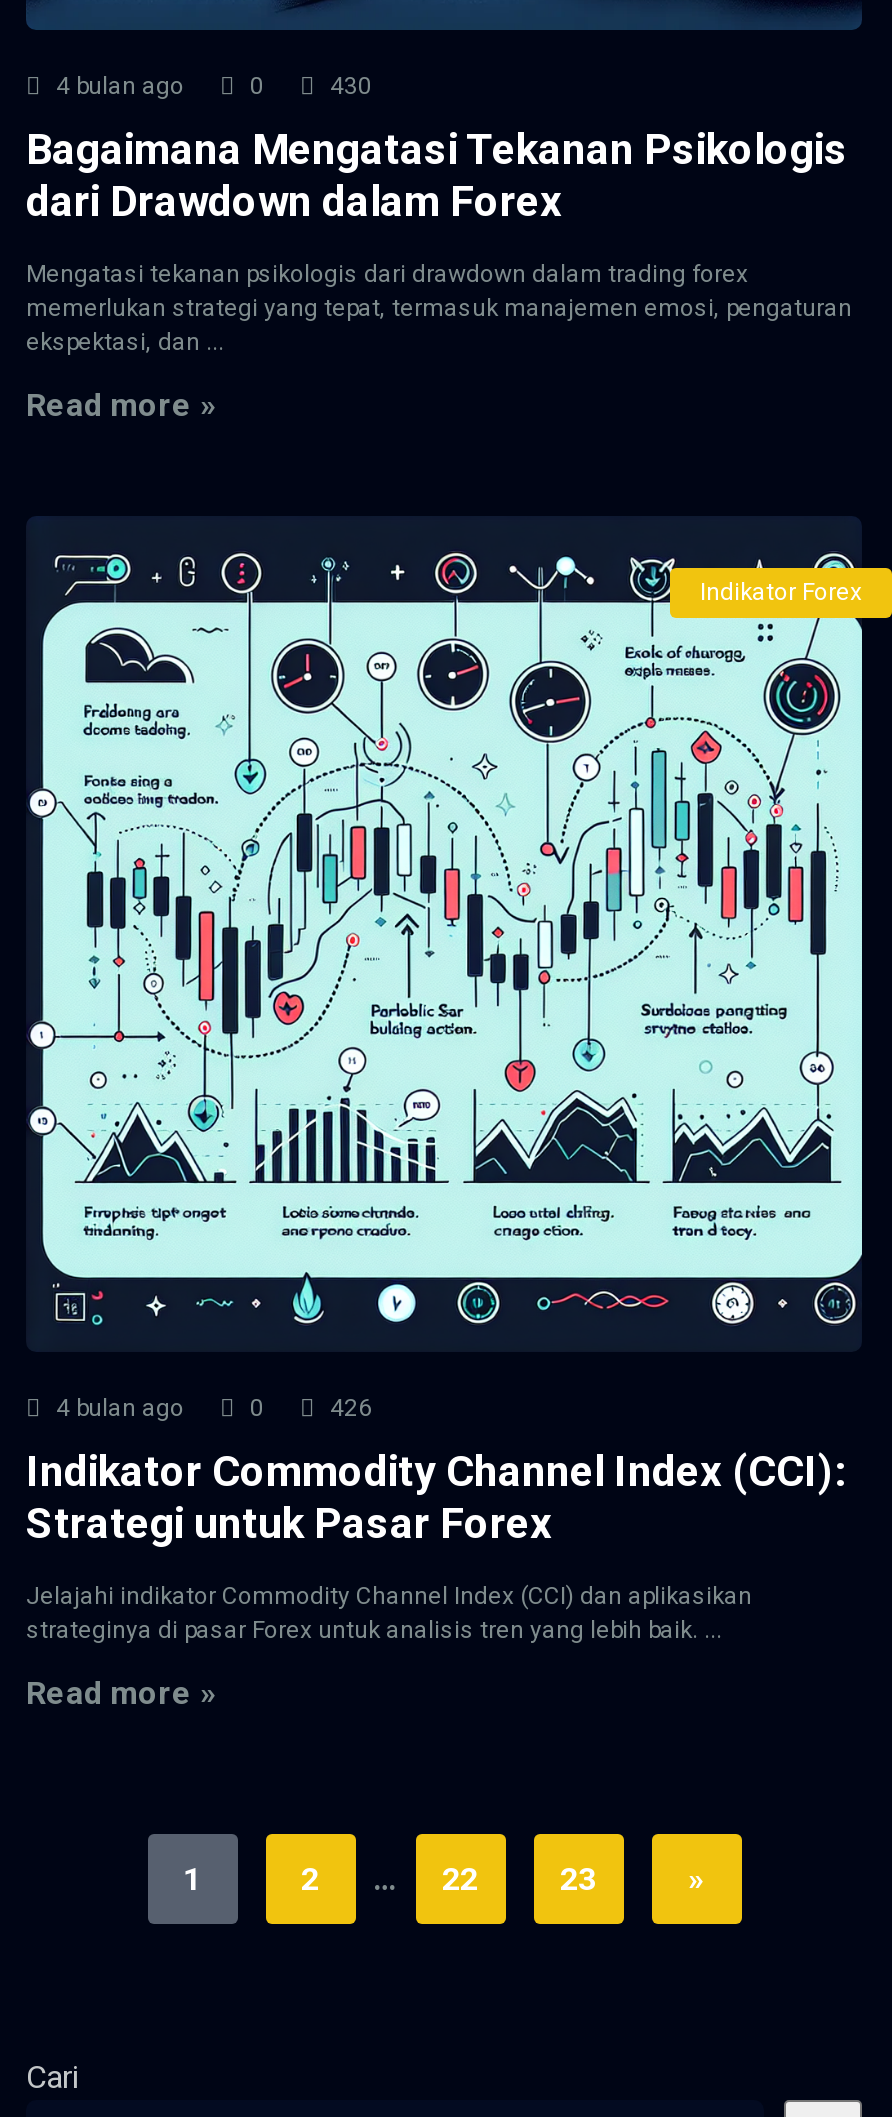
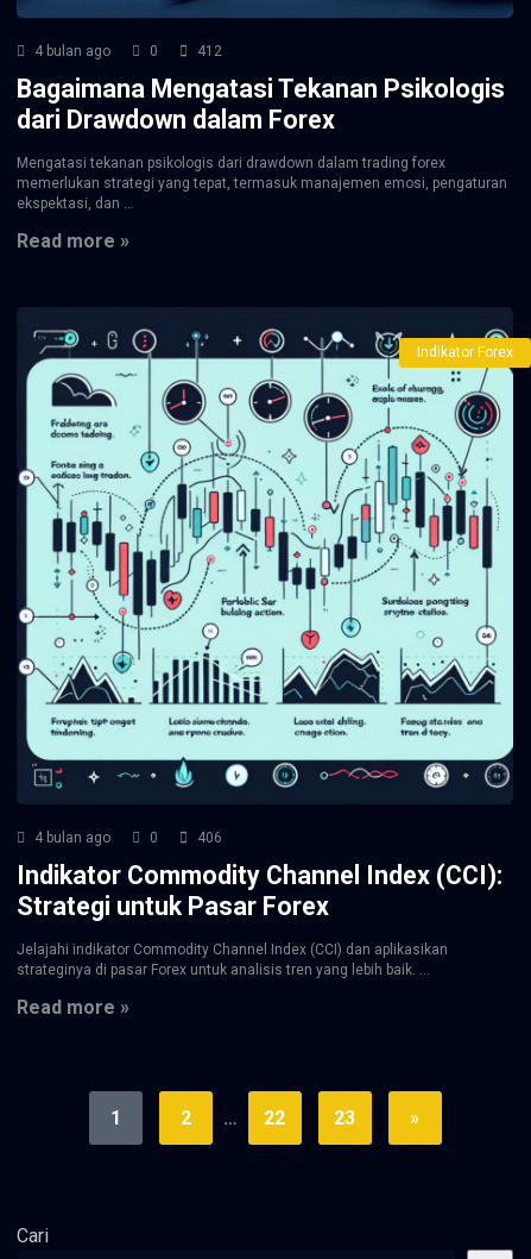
- 430
+ 412

- 426
+ 406
